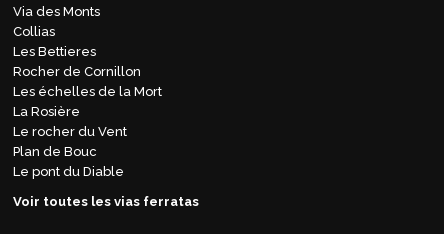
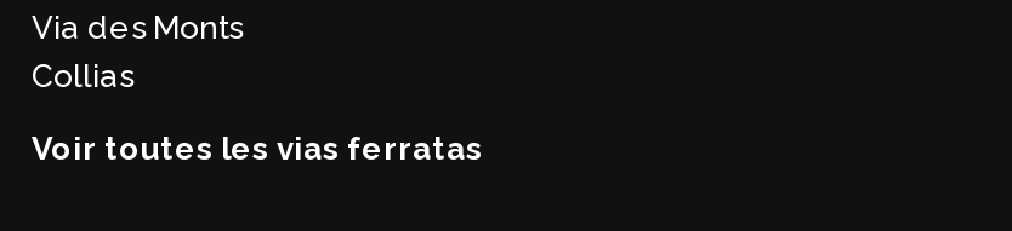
- Les Bettieres
- Rocher de Cornillon
- Les échelles de la Mort
- La Rosière
- Le rocher du Vent
- Plan de Bouc
- Le pont du Diable
